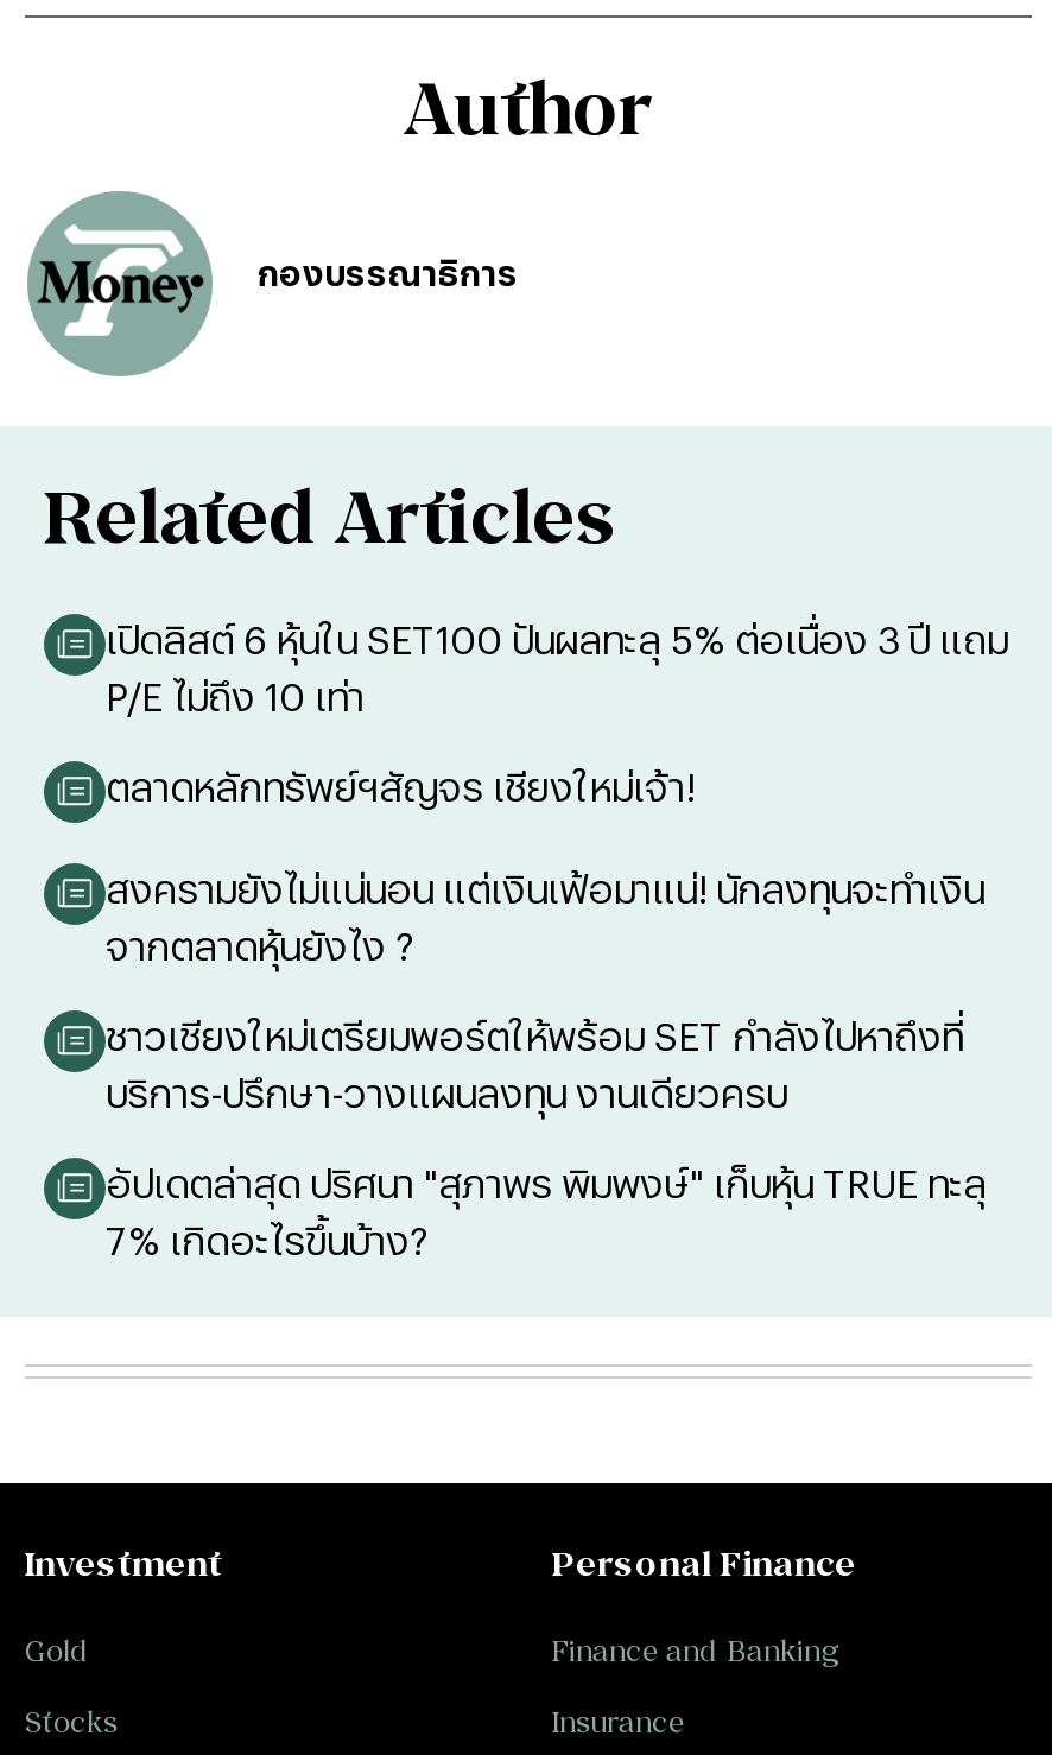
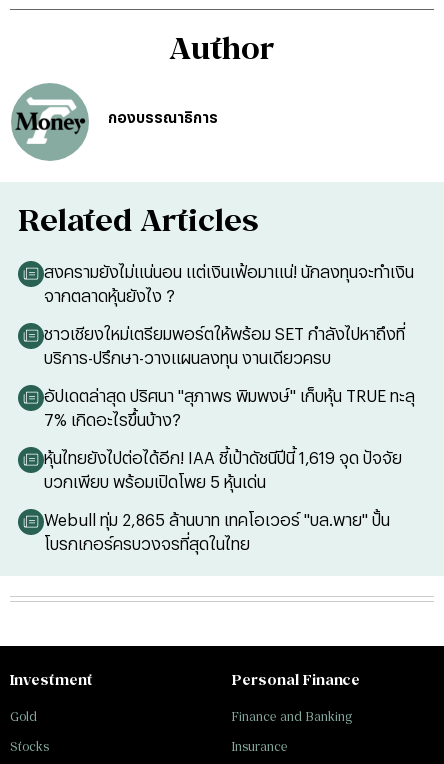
- เปิดลิสต์ 6 หุ้นใน SET100 ปันผลทะลุ 5% ต่อเนื่อง 3 ปี แถม
- P/E ไม่ถึง 10 เท่า
- ตลาดหลักทรัพย์ฯสัญจร เชียงใหม่เจ้า!

moved up: สงครามยังไม่แน่นอน แต่เงินเฟ้อมาแน่! นักลงทุนจะทำเงิน | จากตลาดหุ้นยังไง ? | ชาวเชียงใหม่เตรียมพอร์ตให้พร้อม SET กำลังไปหาถึงที่ | บริการ-ปรึกษา-วางแผนลงทุน งานเดียวครบ | อัปเดตล่าสุด ปริศนา "สุภาพร พิมพงษ์" เก็บหุ้น TRUE ทะลุ | 7% เกิดอะไรขึ้นบ้าง?

+ หุ้นไทยยังไปต่อได้อีก! IAA ชี้เป้าดัชนีปีนี้ 1,619 จุด ปัจจัย
+ บวกเพียบ พร้อมเปิดโพย 5 หุ้นเด่น
+ Webull ทุ่ม 2,865 ล้านบาท เทคโอเวอร์ "บล.พาย" ปั้น
+ โบรกเกอร์ครบวงจรที่สุดในไทย
